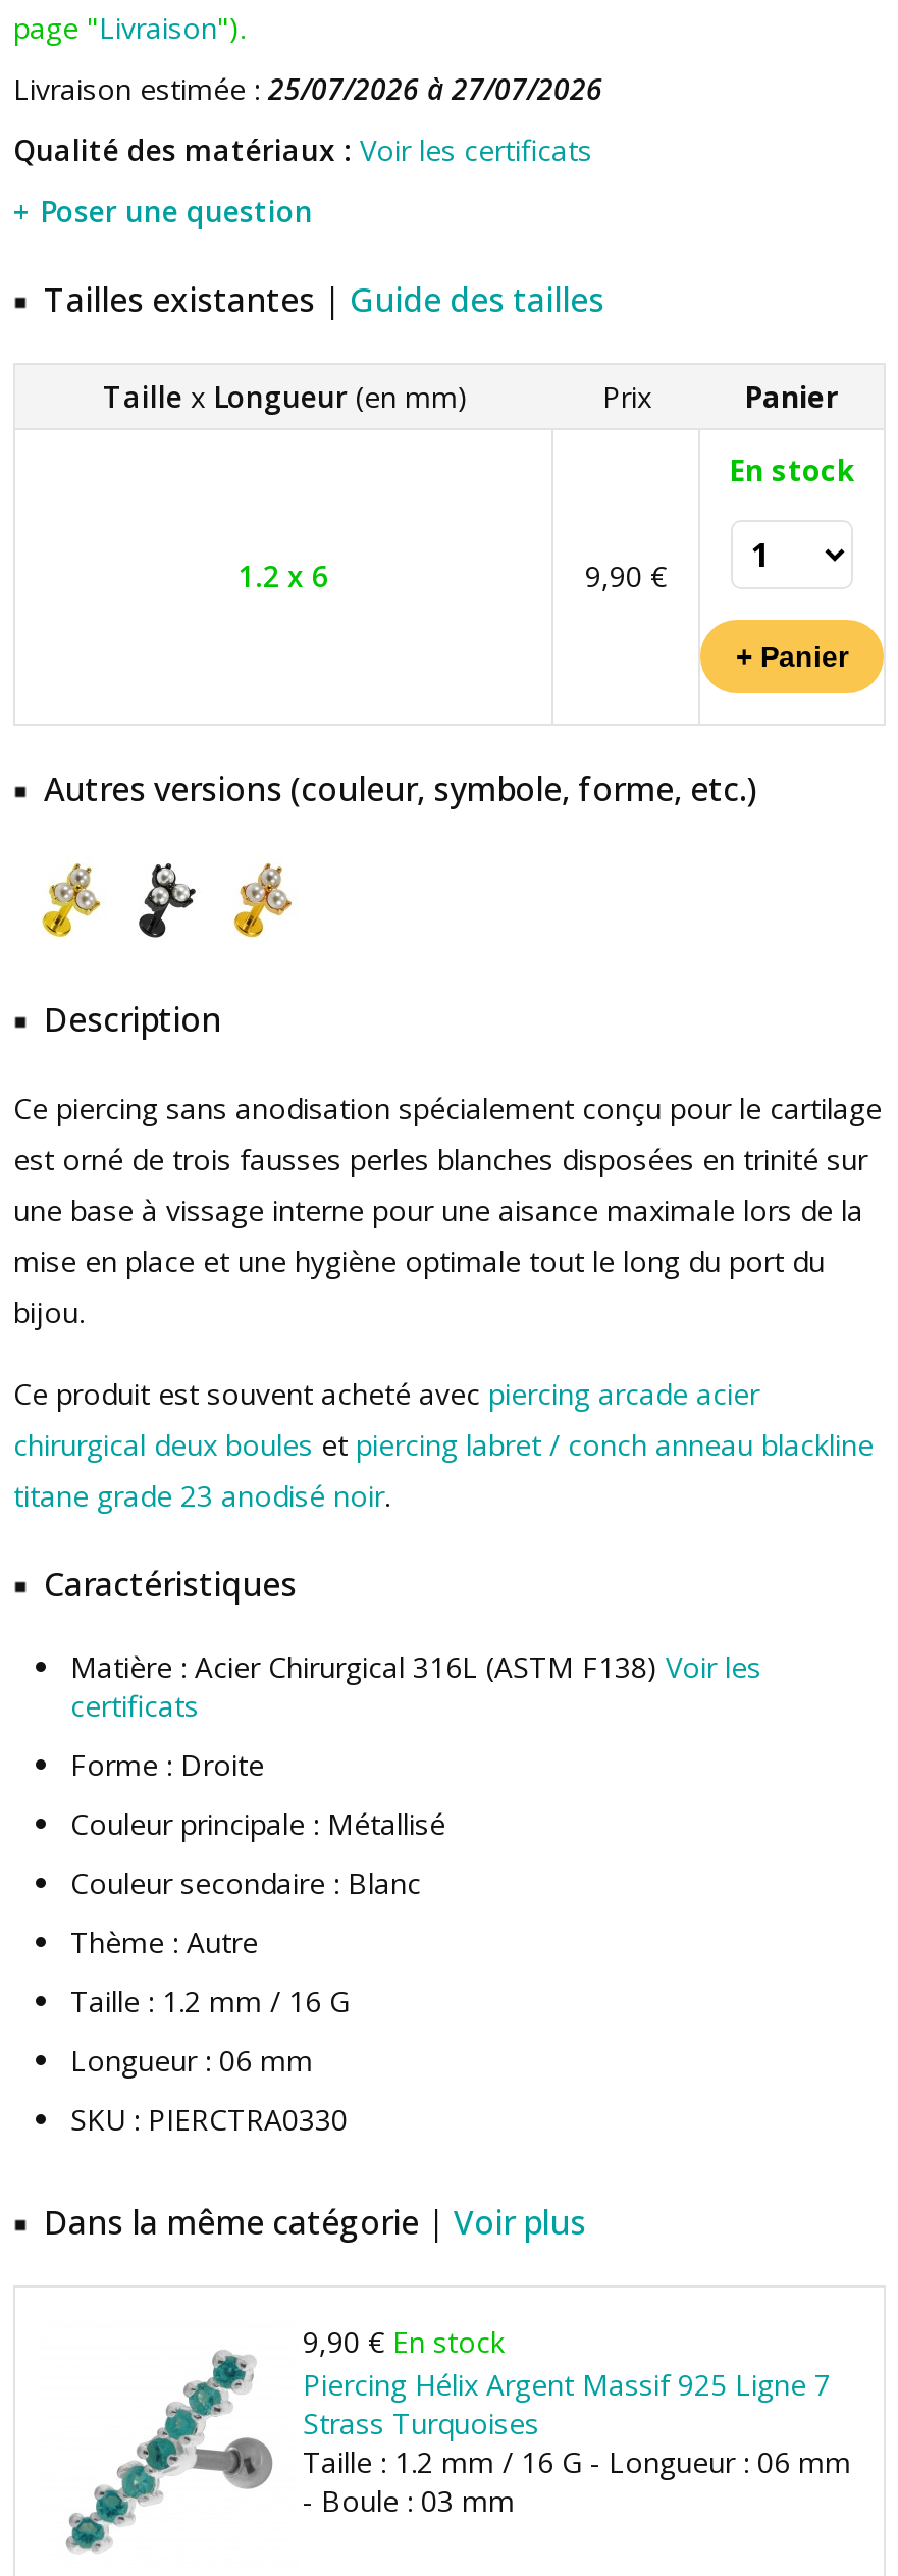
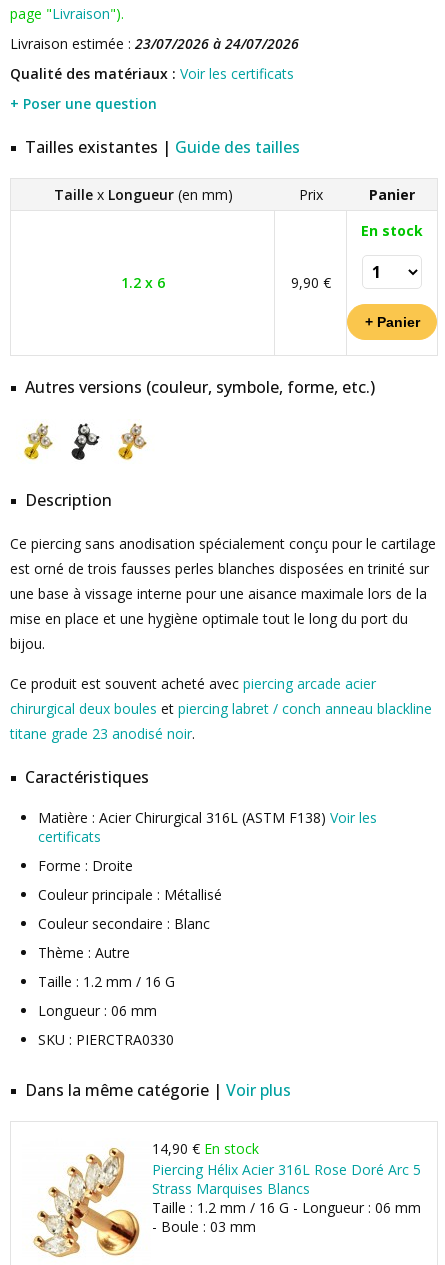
- Livraison estimée : 25/07/2026 à 27/07/2026
+ Livraison estimée : 23/07/2026 à 24/07/2026

- [image]
- 9,90 €En stock
- Piercing Hélix Argent Massif 925 Ligne 7
- Strass Turquoises
+ [image]
+ 14,90 €En stock
+ Piercing Hélix Acier 316L Rose Doré Arc 5
+ Strass Marquises Blancs
